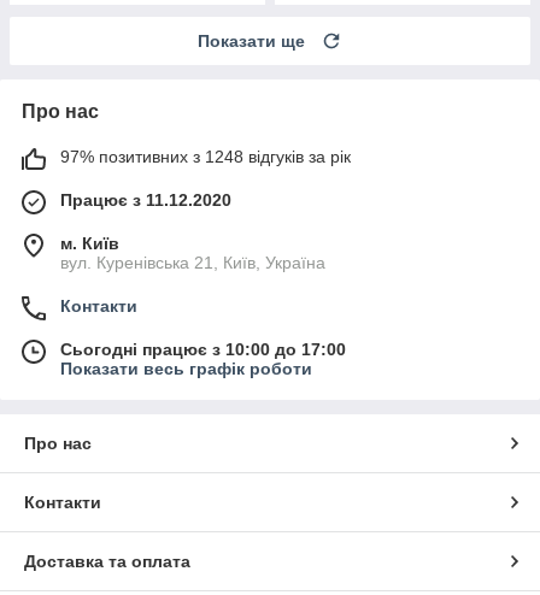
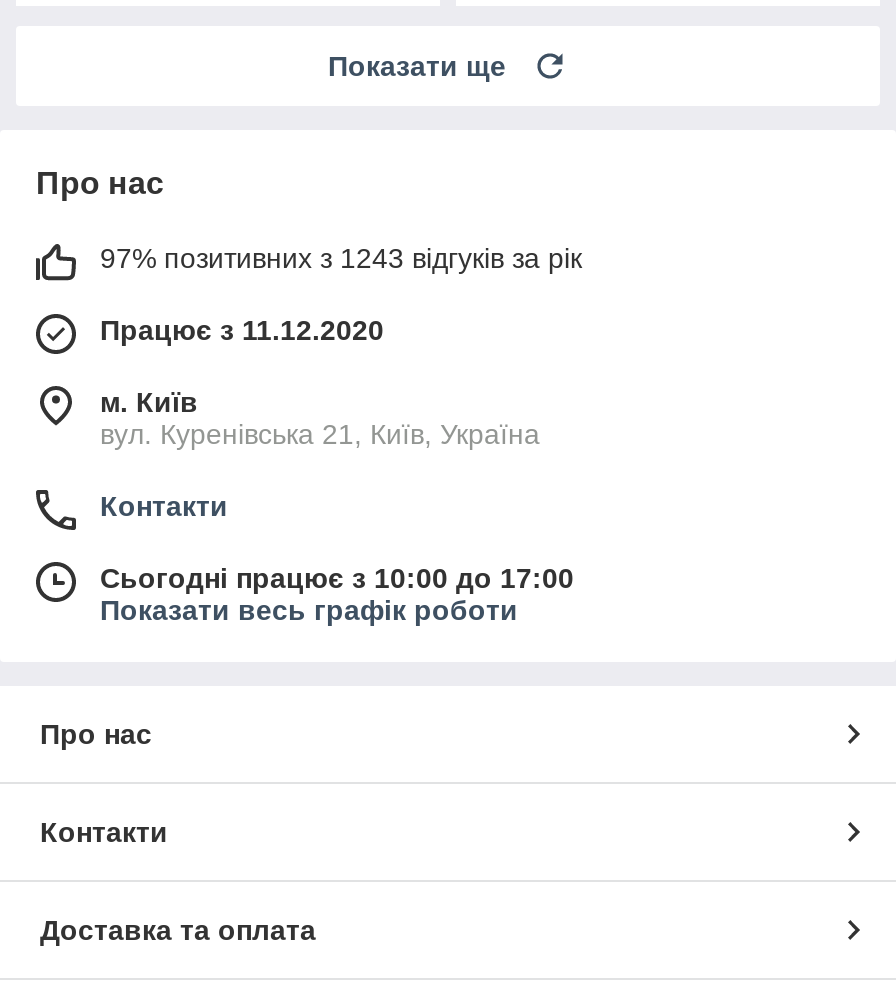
- 97% позитивних з 1248 відгуків за рік
+ 97% позитивних з 1243 відгуків за рік
